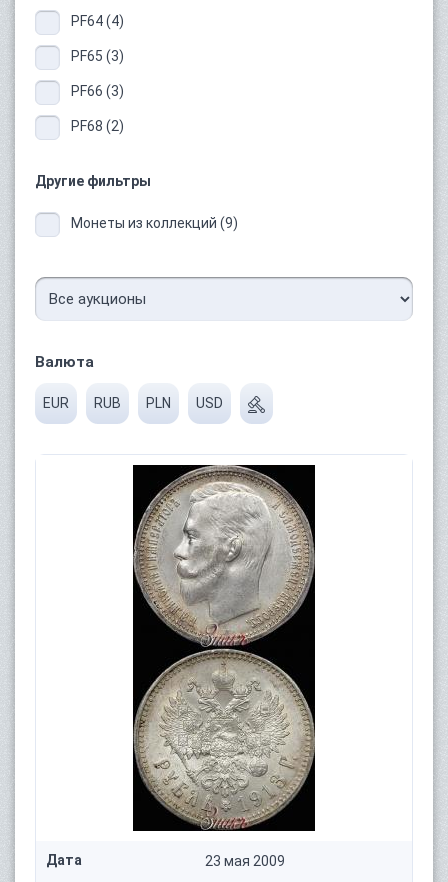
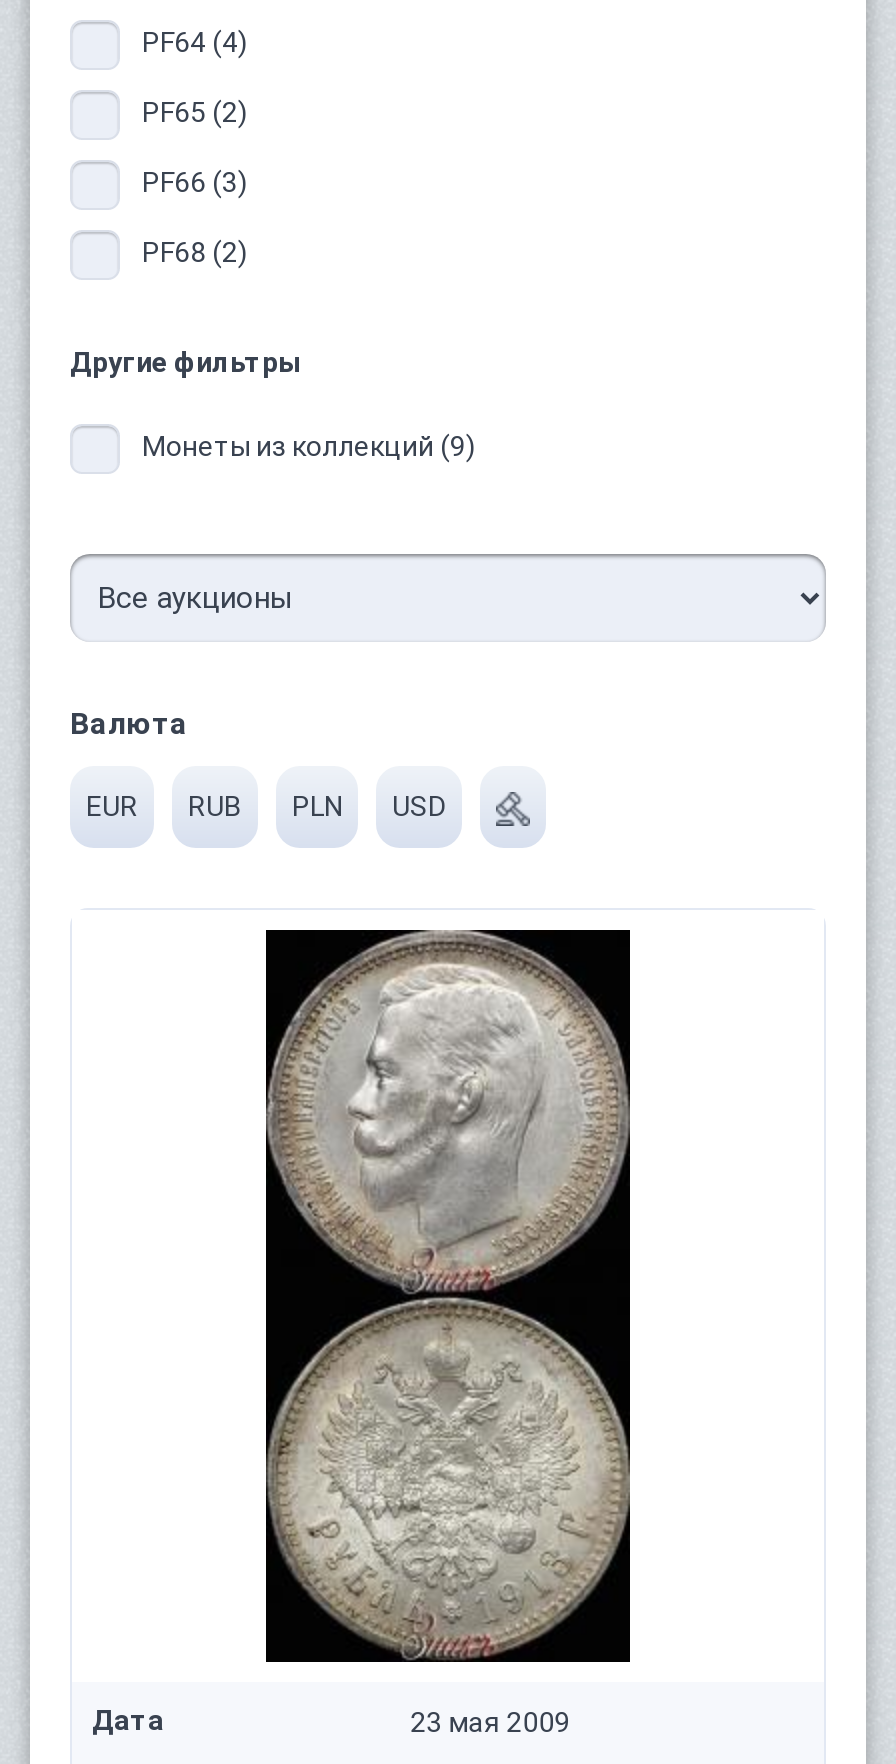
- PF65 (3)
+ PF65 (2)
